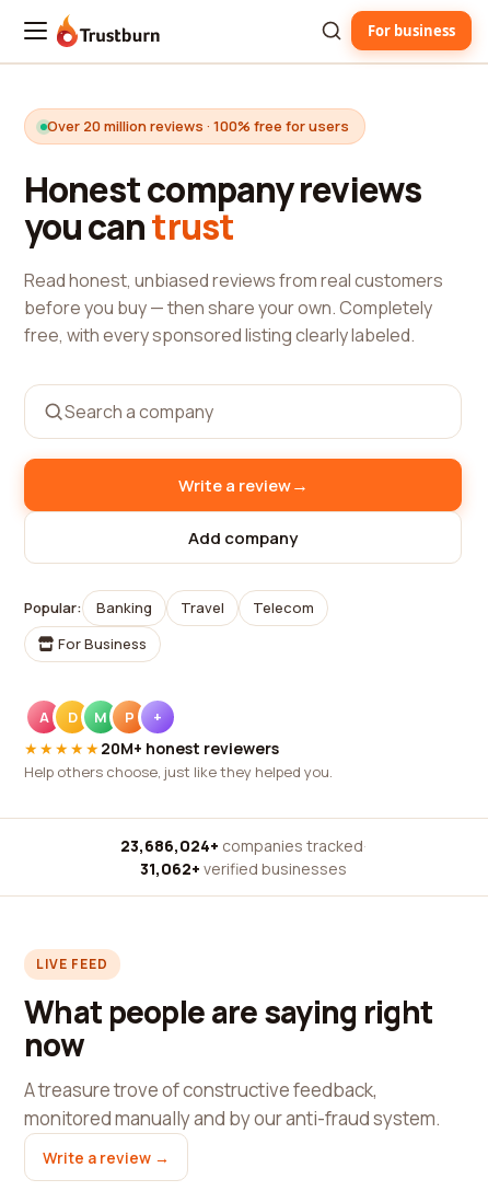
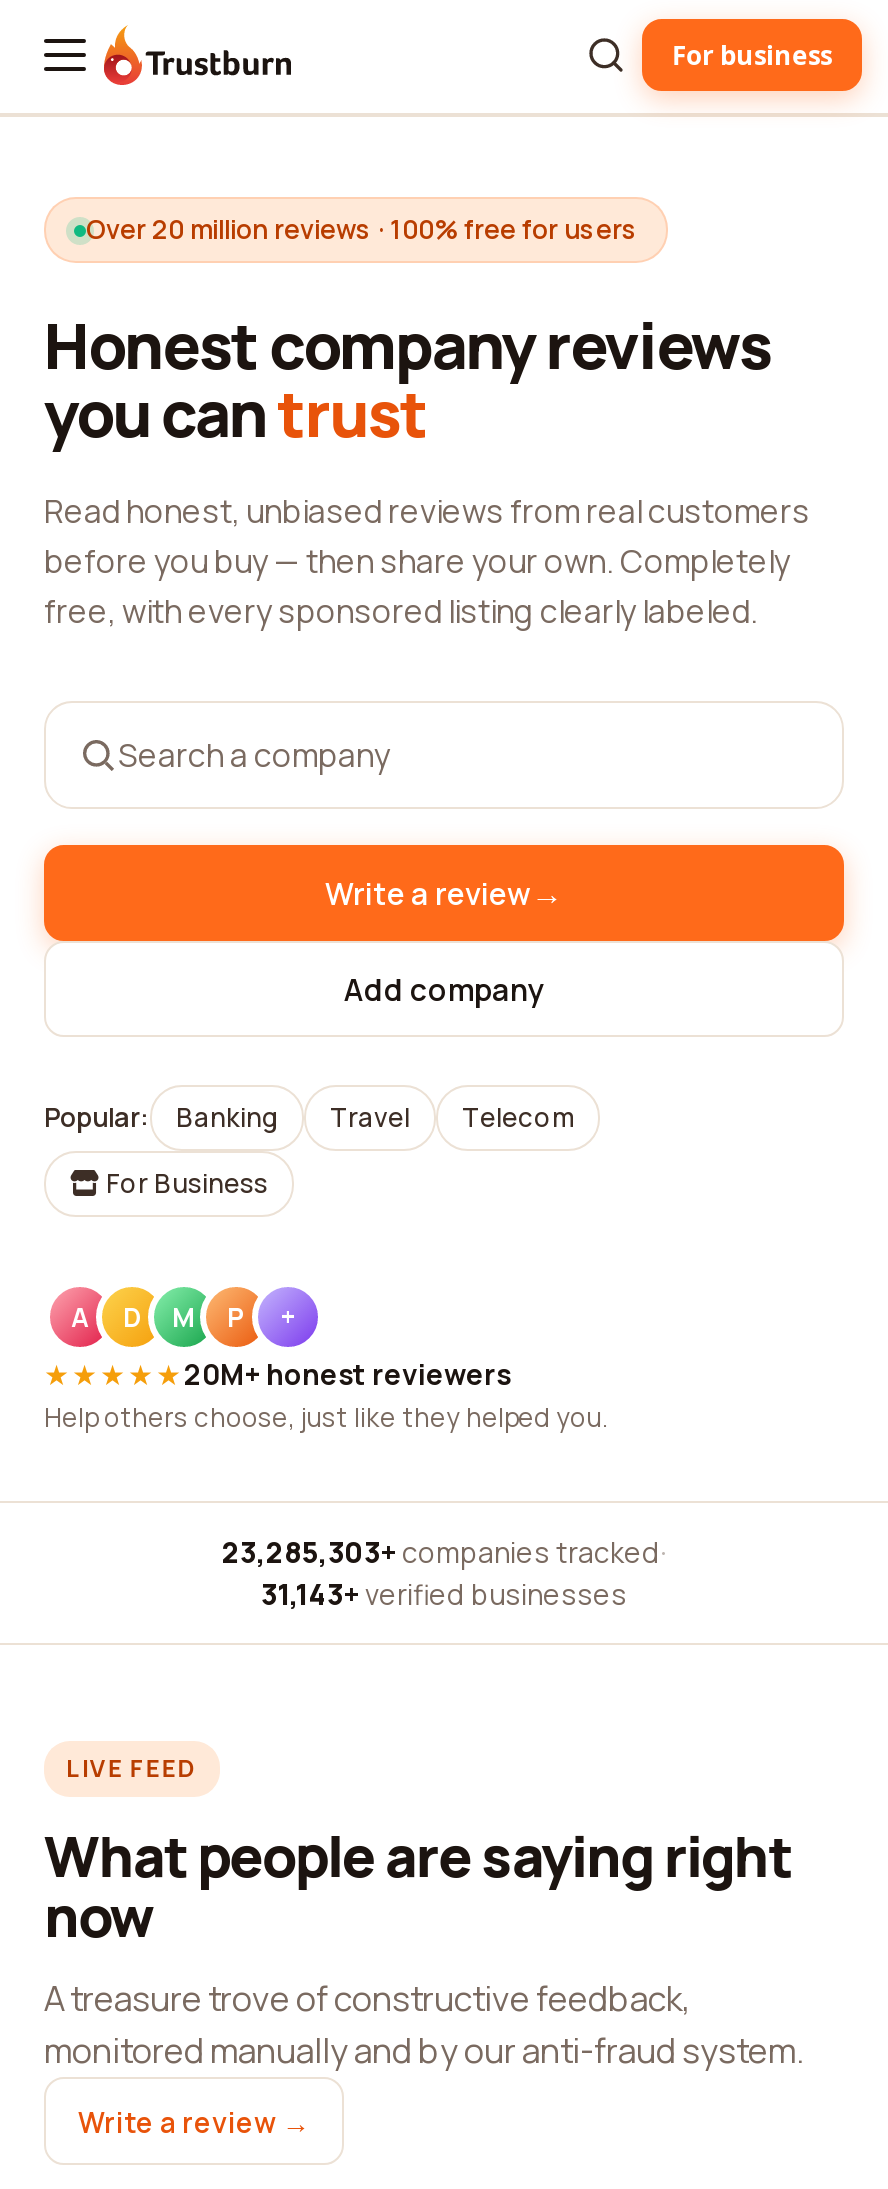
- 23,686,024+ companies tracked ·
+ 23,285,303+ companies tracked ·

- 31,062+ verified businesses
+ 31,143+ verified businesses
